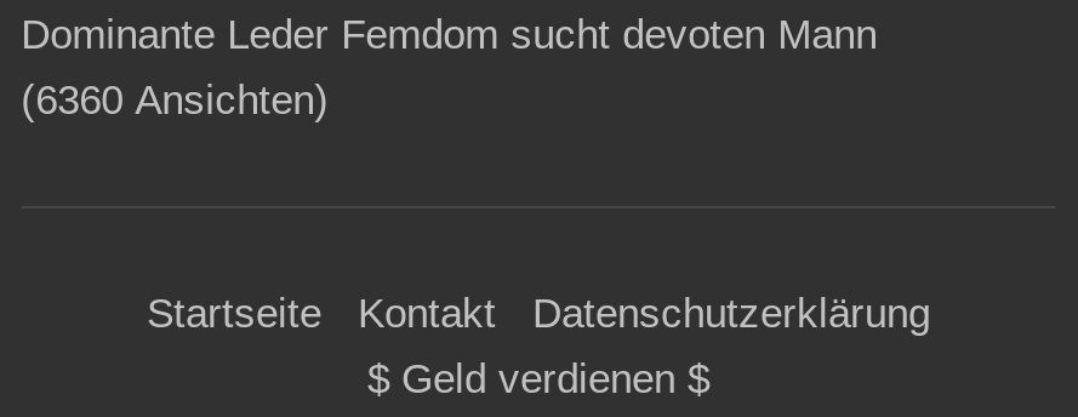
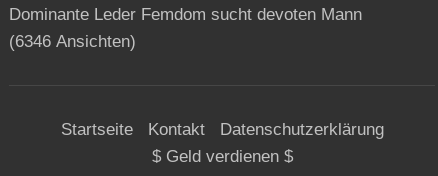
- (6360 Ansichten)
+ (6346 Ansichten)
